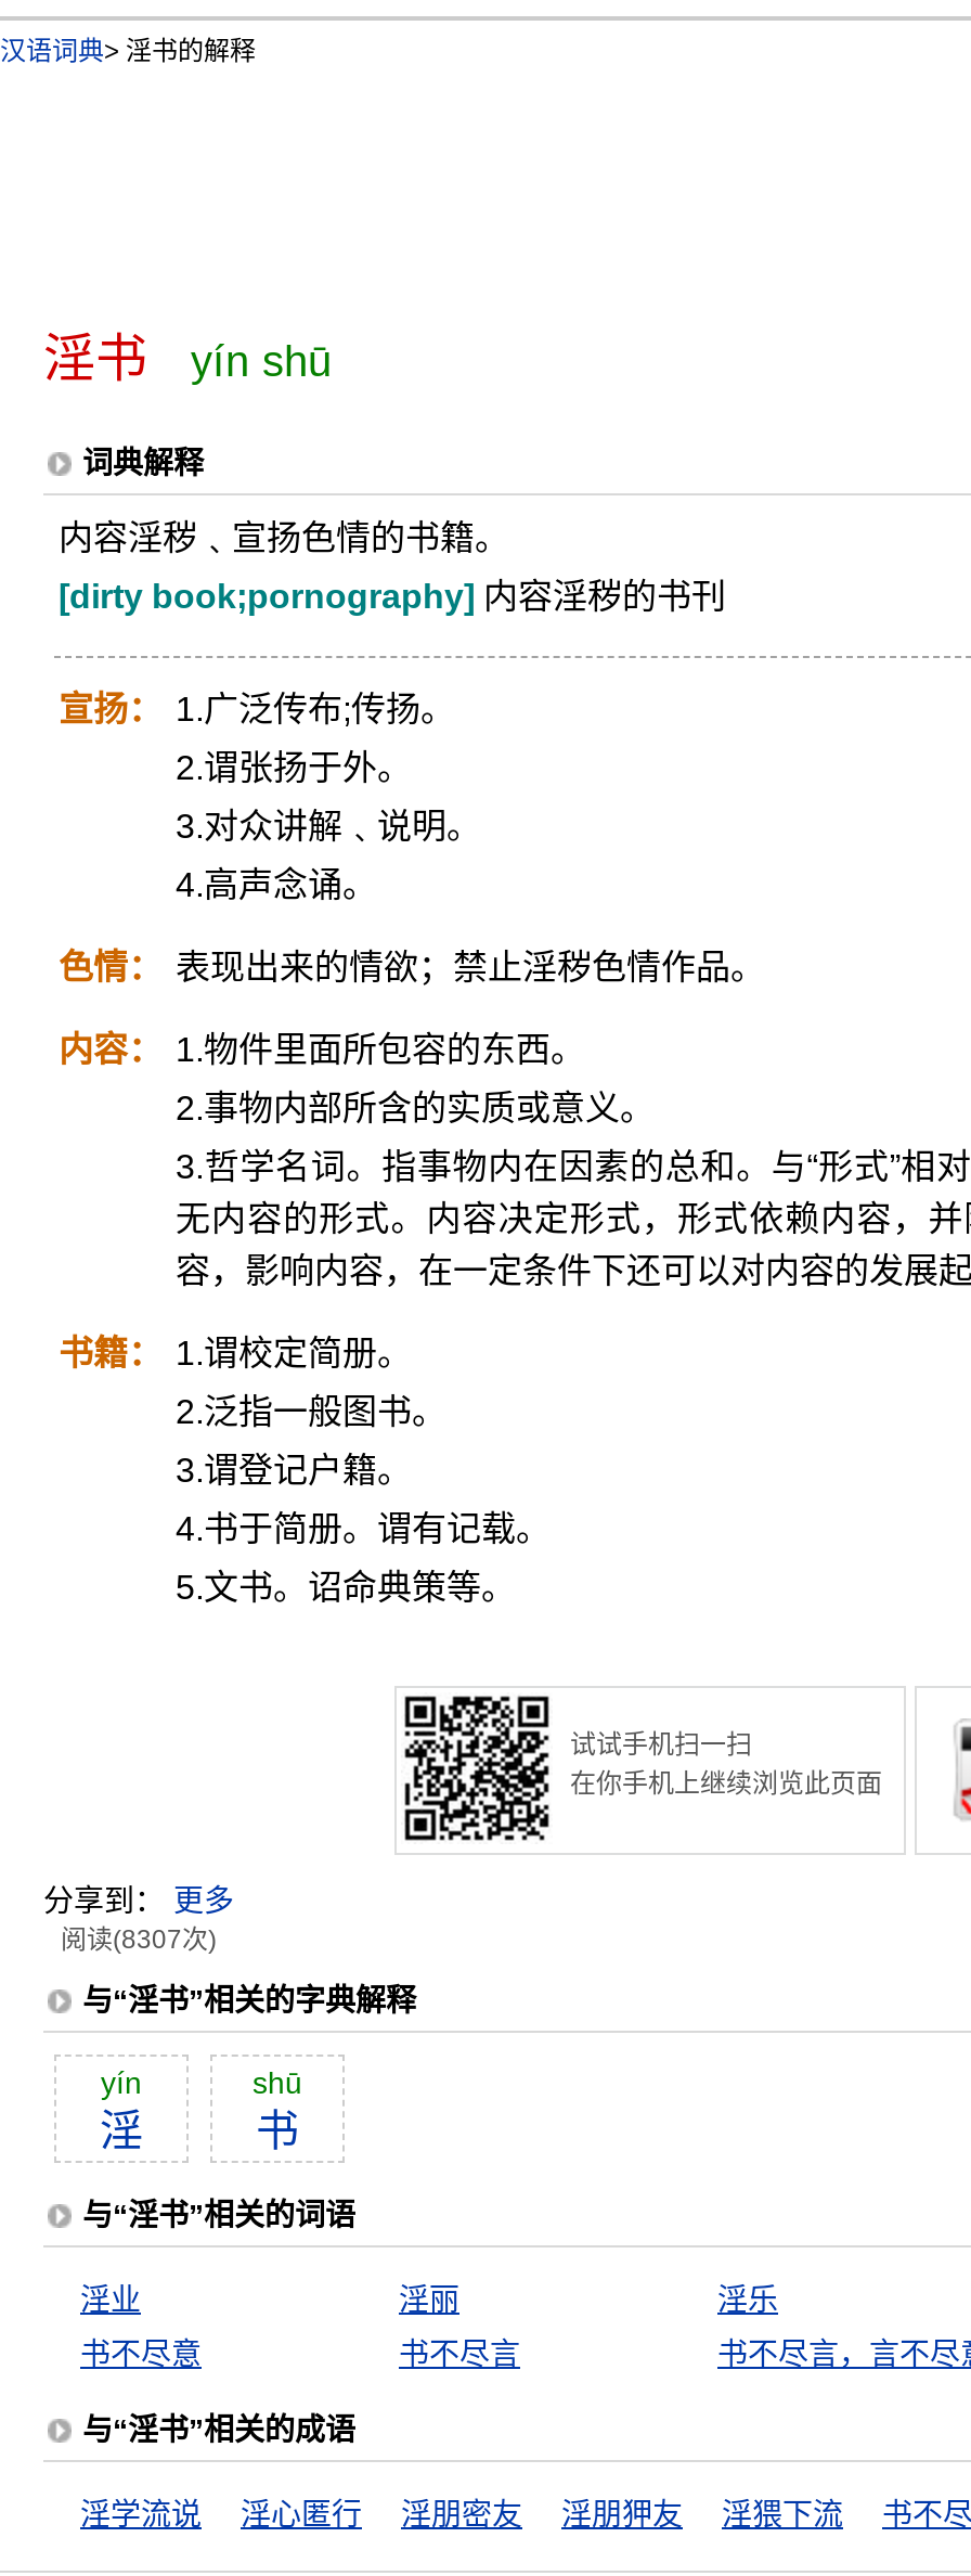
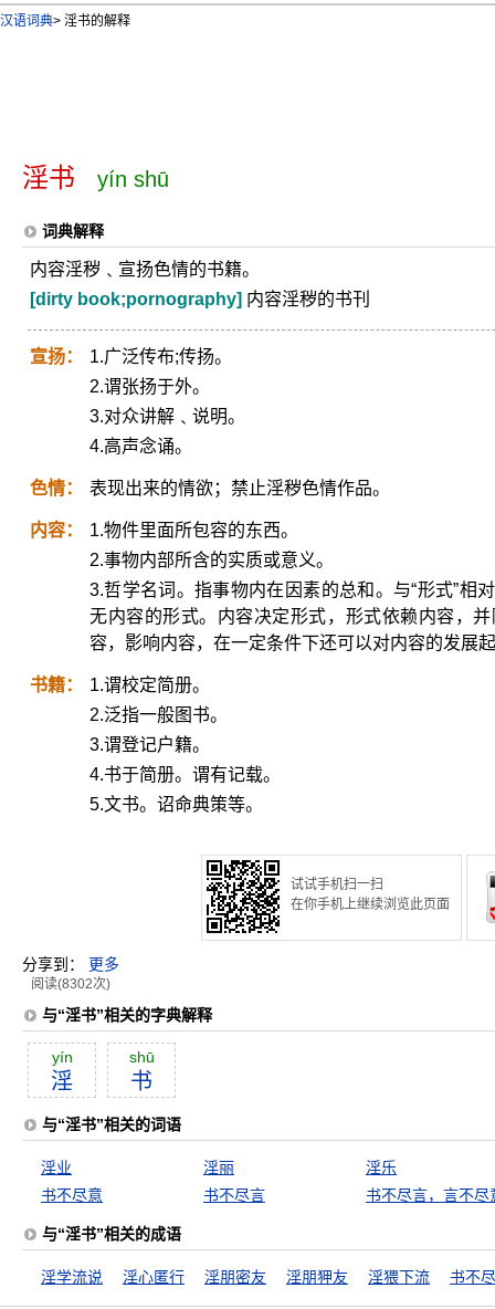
- 阅读(8307次)
+ 阅读(8302次)
